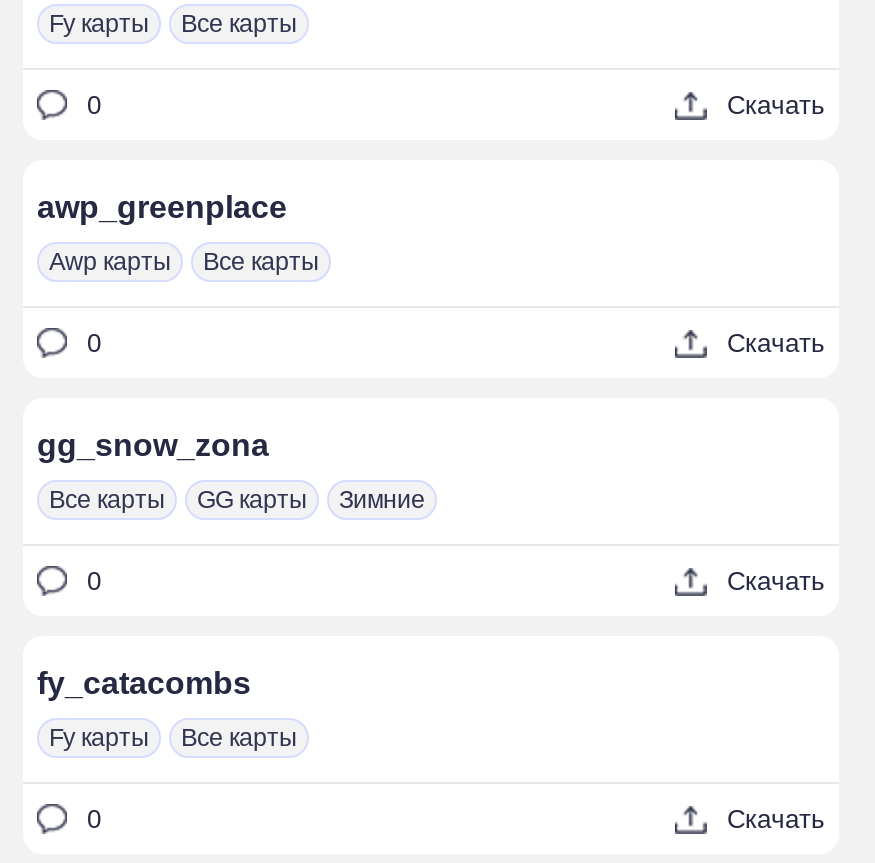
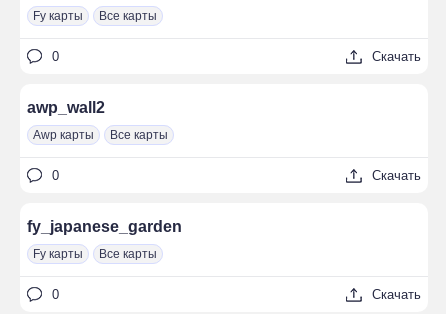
- awp_greenplace
+ awp_wall2

- gg_snow_zona
- Все карты
- GG карты
- Зимние
- 0
- Скачать
- fy_catacombs
+ fy_japanese_garden
